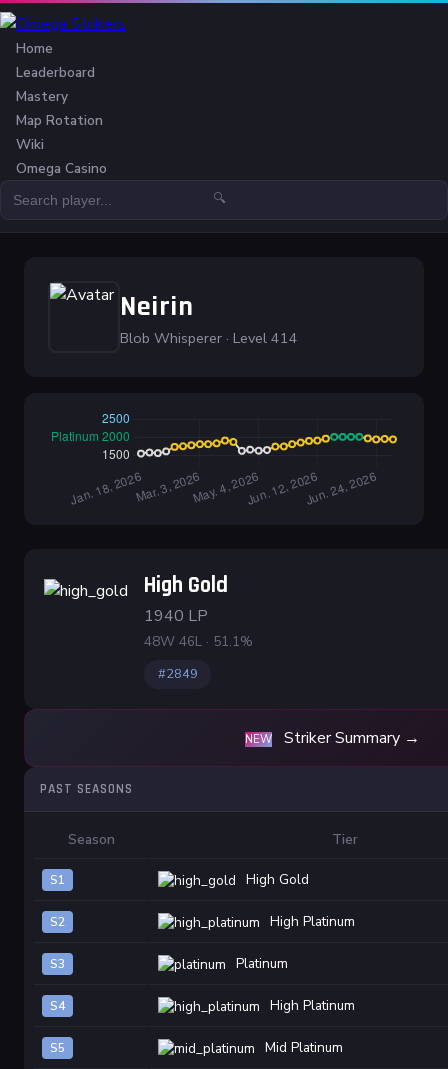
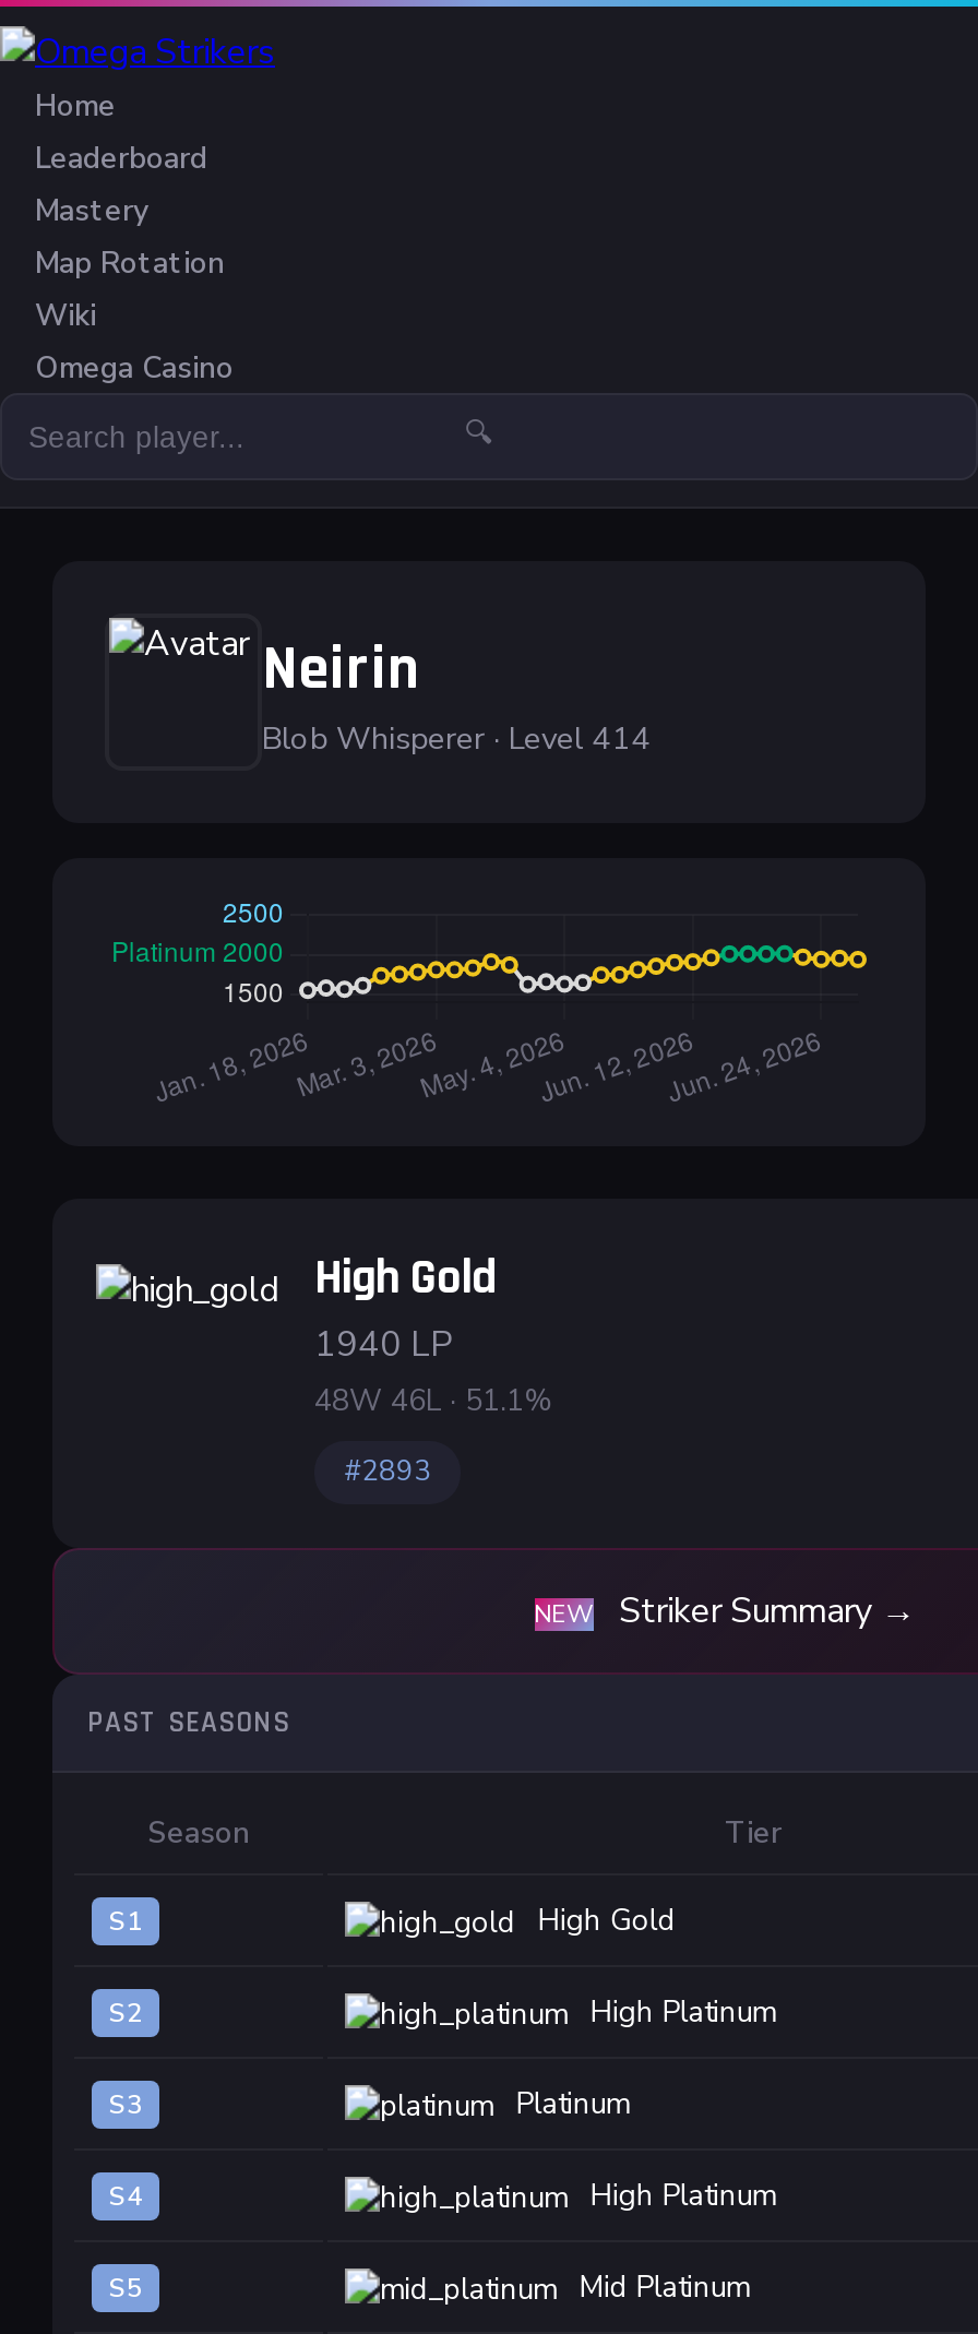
- #2849
+ #2893
